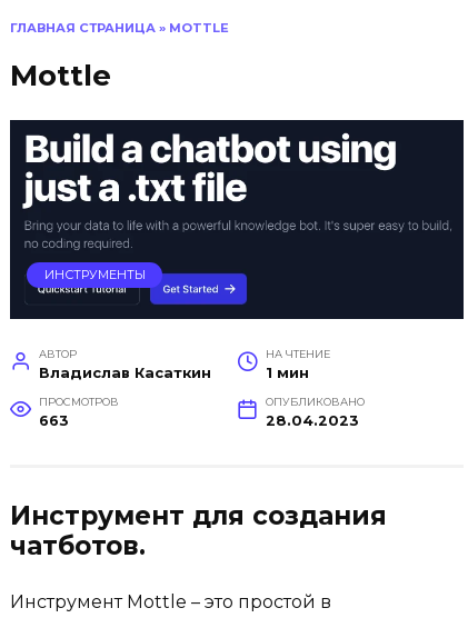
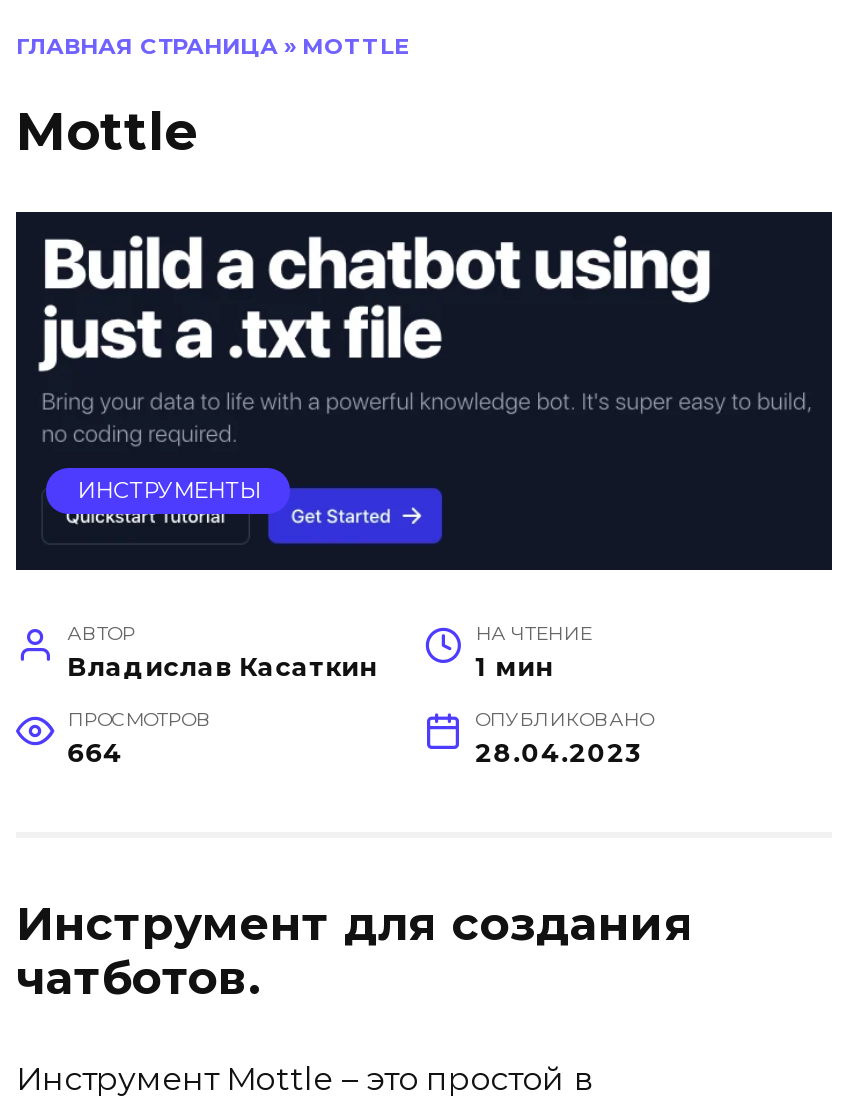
- 663
+ 664
